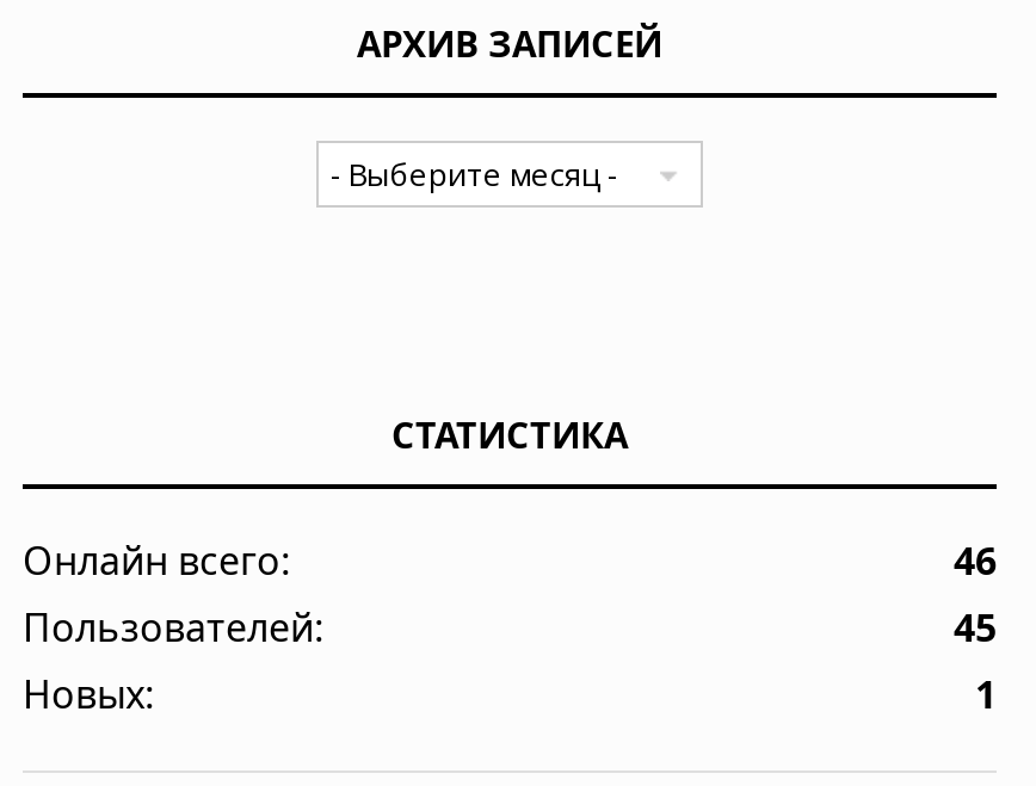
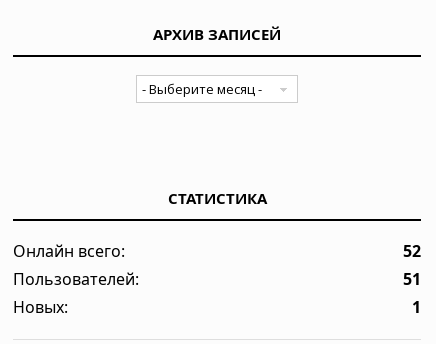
- 46
+ 52

- 45
+ 51
